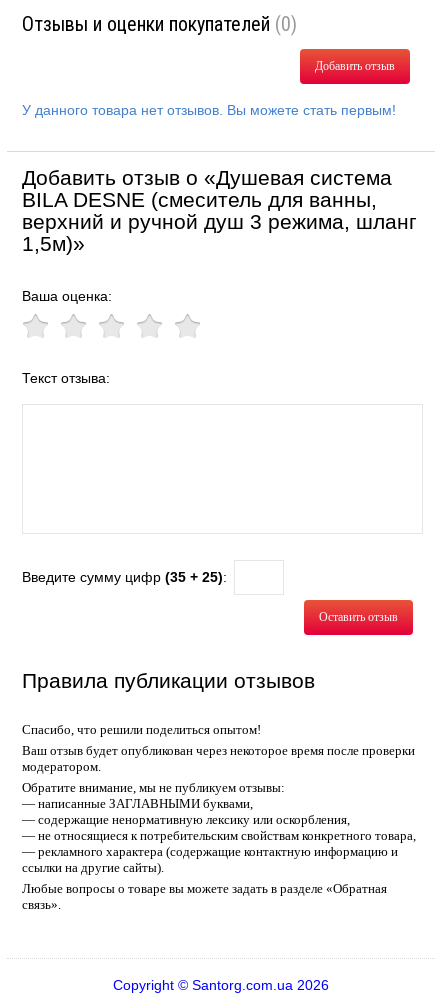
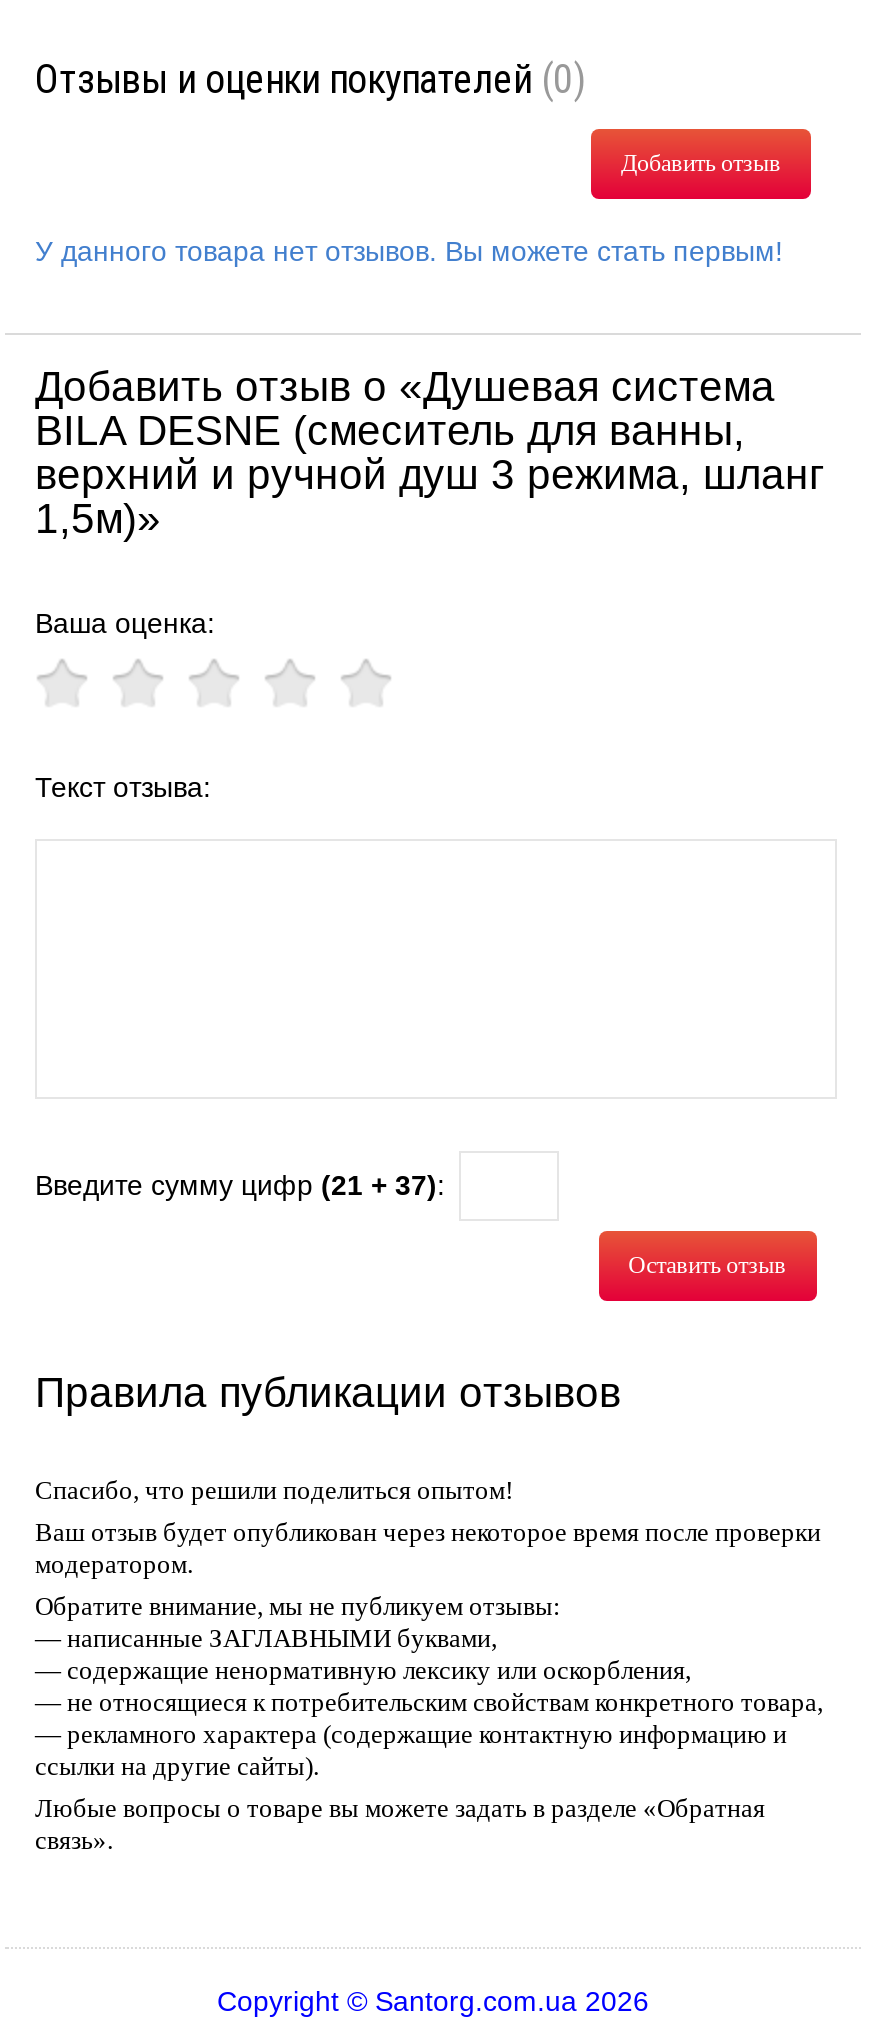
- Введите сумму цифр (35 + 25):
+ Введите сумму цифр (21 + 37):
